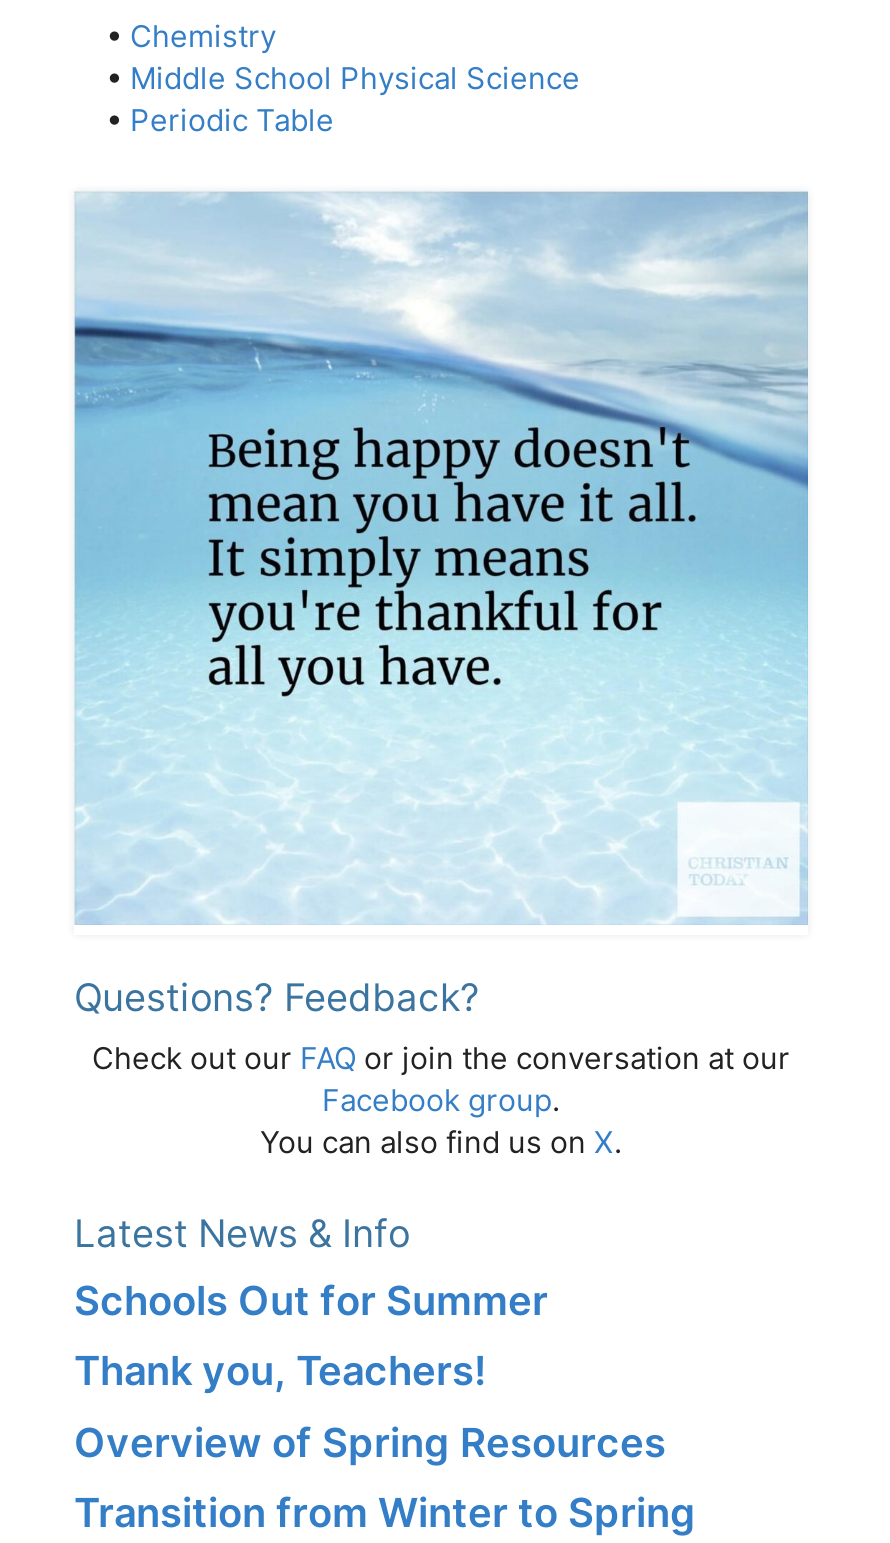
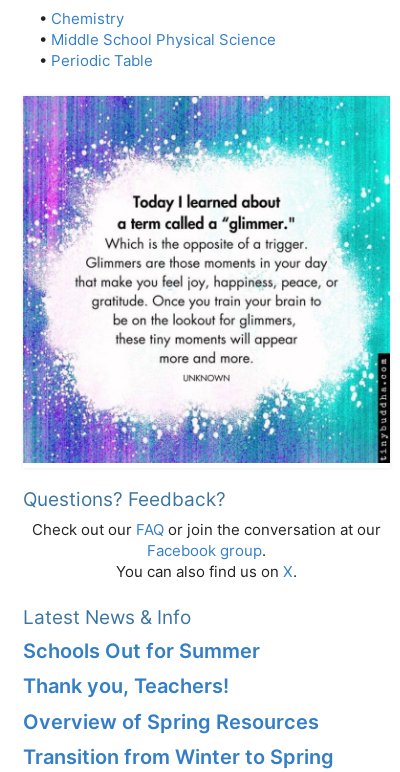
- [image]
+ [image]
